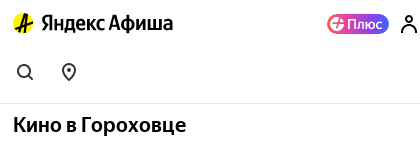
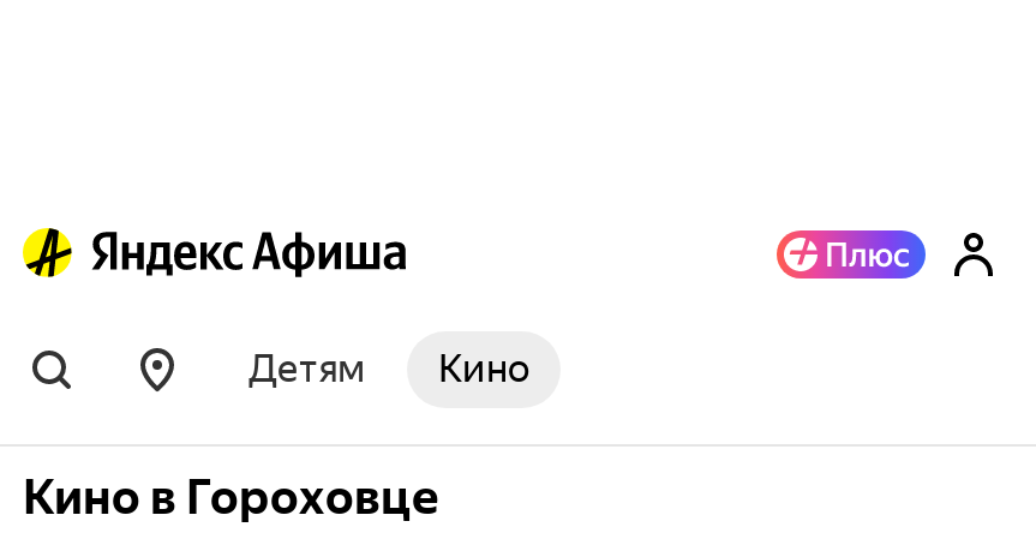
+ Детям
+ Кино
